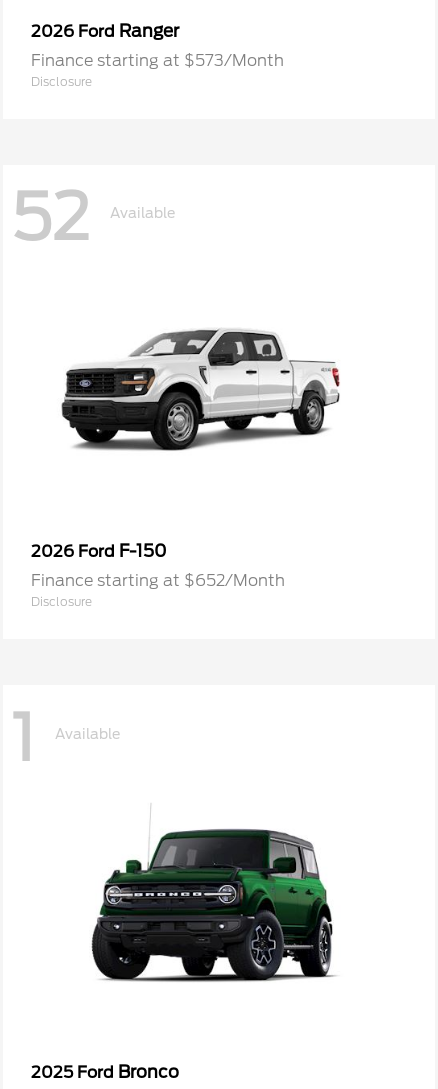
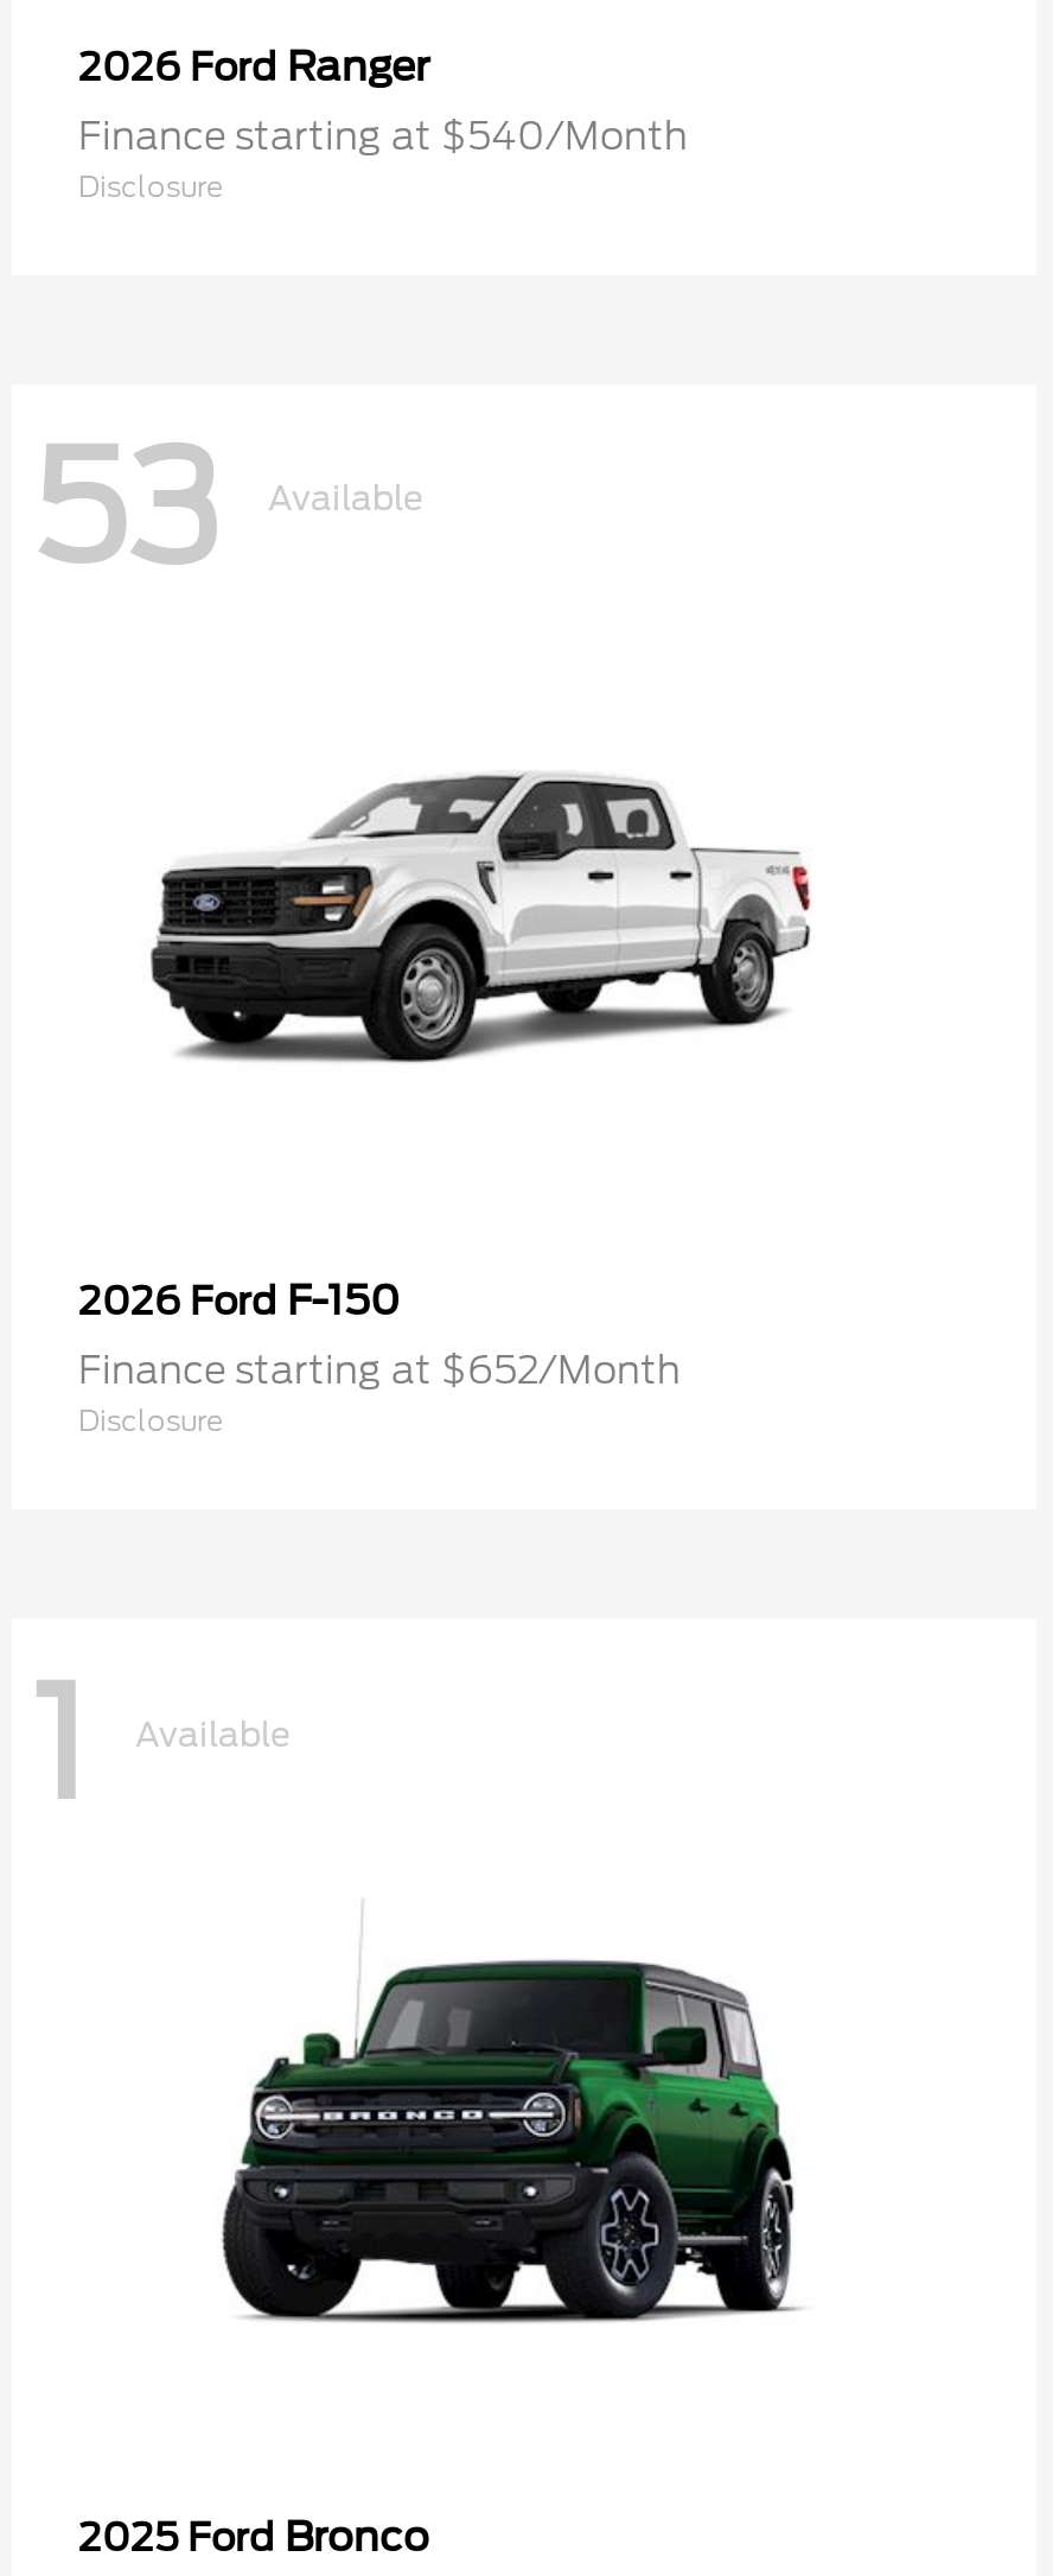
- Finance starting at $573/Month
+ Finance starting at $540/Month

- 52 Available
+ 53 Available
